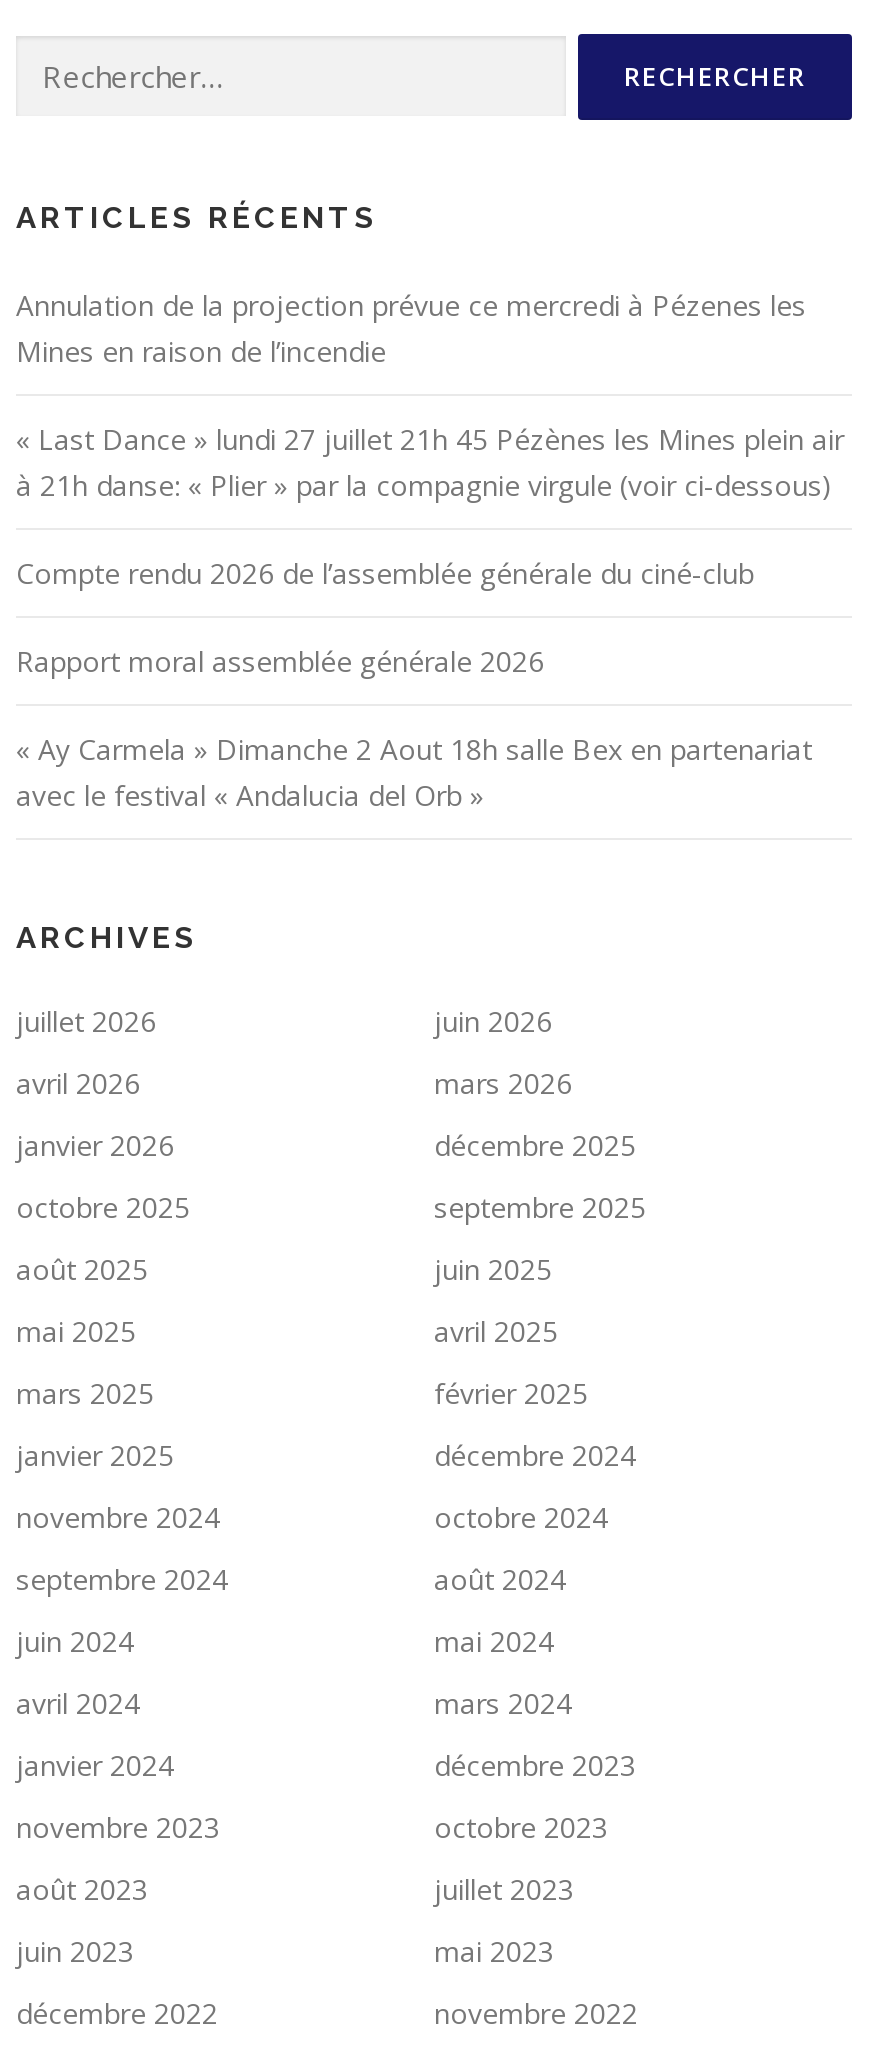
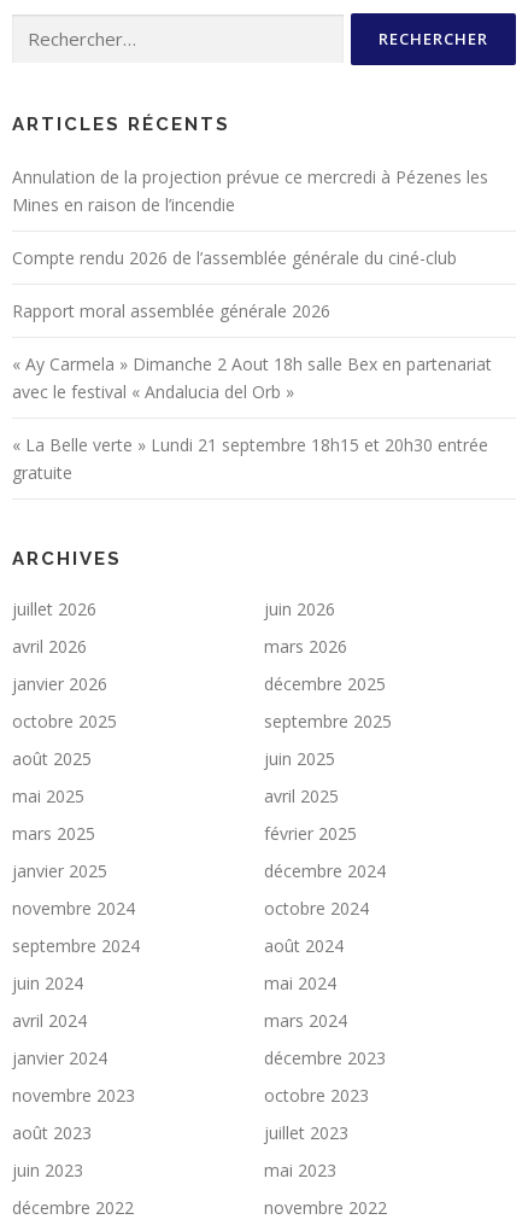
- « Last Dance » lundi 27 juillet 21h 45 Pézènes les Mines plein air
- à 21h danse: « Plier » par la compagnie virgule (voir ci-dessous)

moved up: Compte rendu 2026 de l’assemblée générale du ciné-club | Rapport moral assemblée générale 2026 | « Ay Carmela » Dimanche 2 Aout 18h salle Bex en partenariat | avec le festival « Andalucia del Orb »

+ « La Belle verte » Lundi 21 septembre 18h15 et 20h30 entrée
+ gratuite
